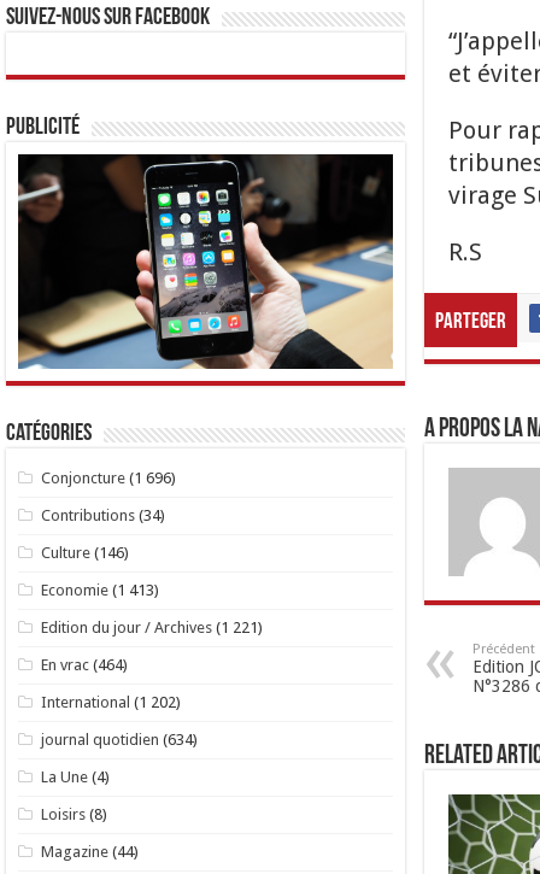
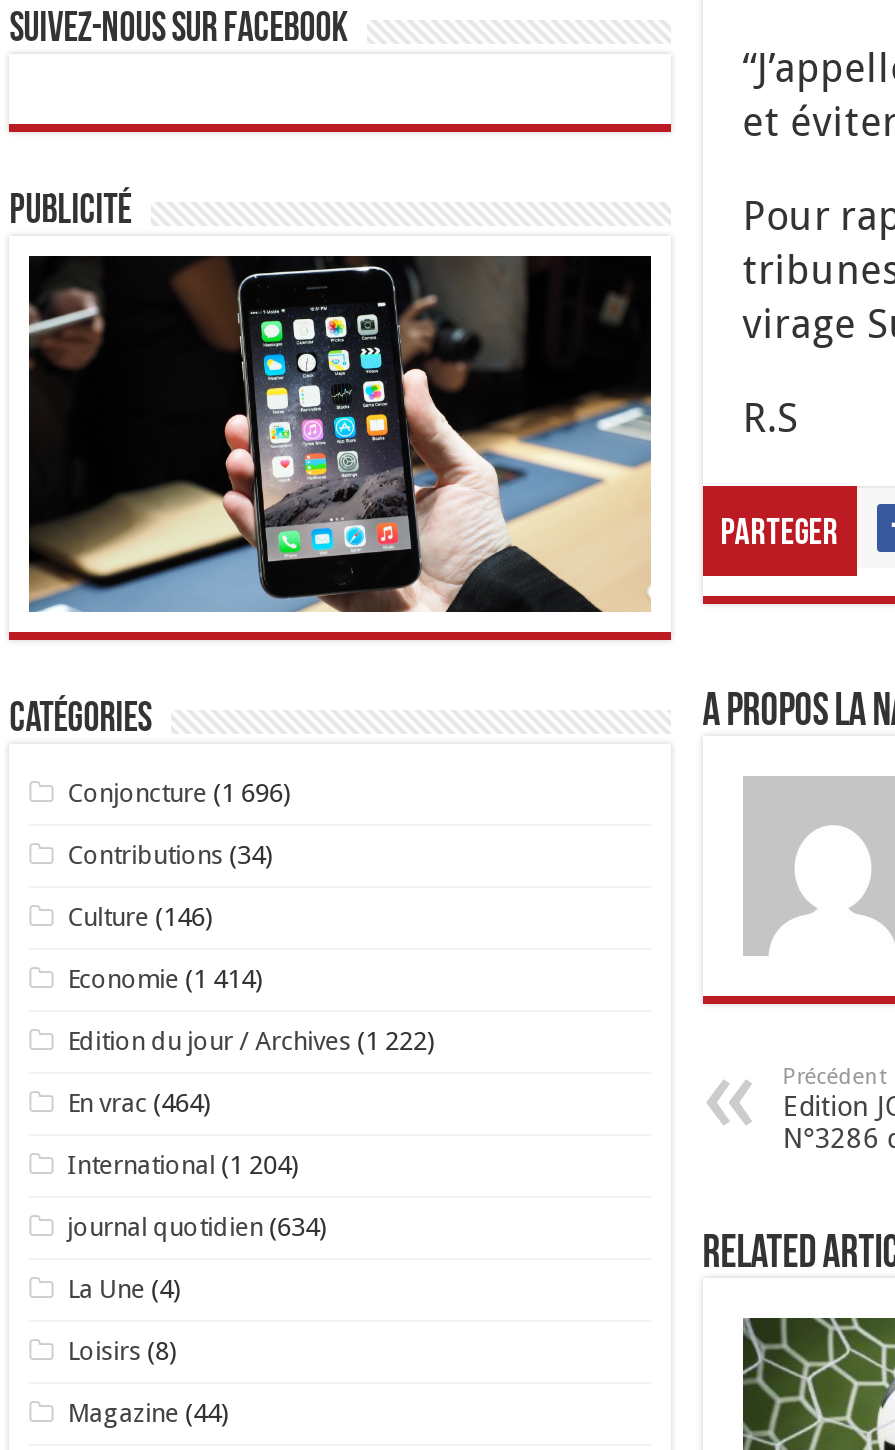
- Economie (1 413)
+ Economie (1 414)

- Edition du jour / Archives (1 221)
+ Edition du jour / Archives (1 222)

- International (1 202)
+ International (1 204)
